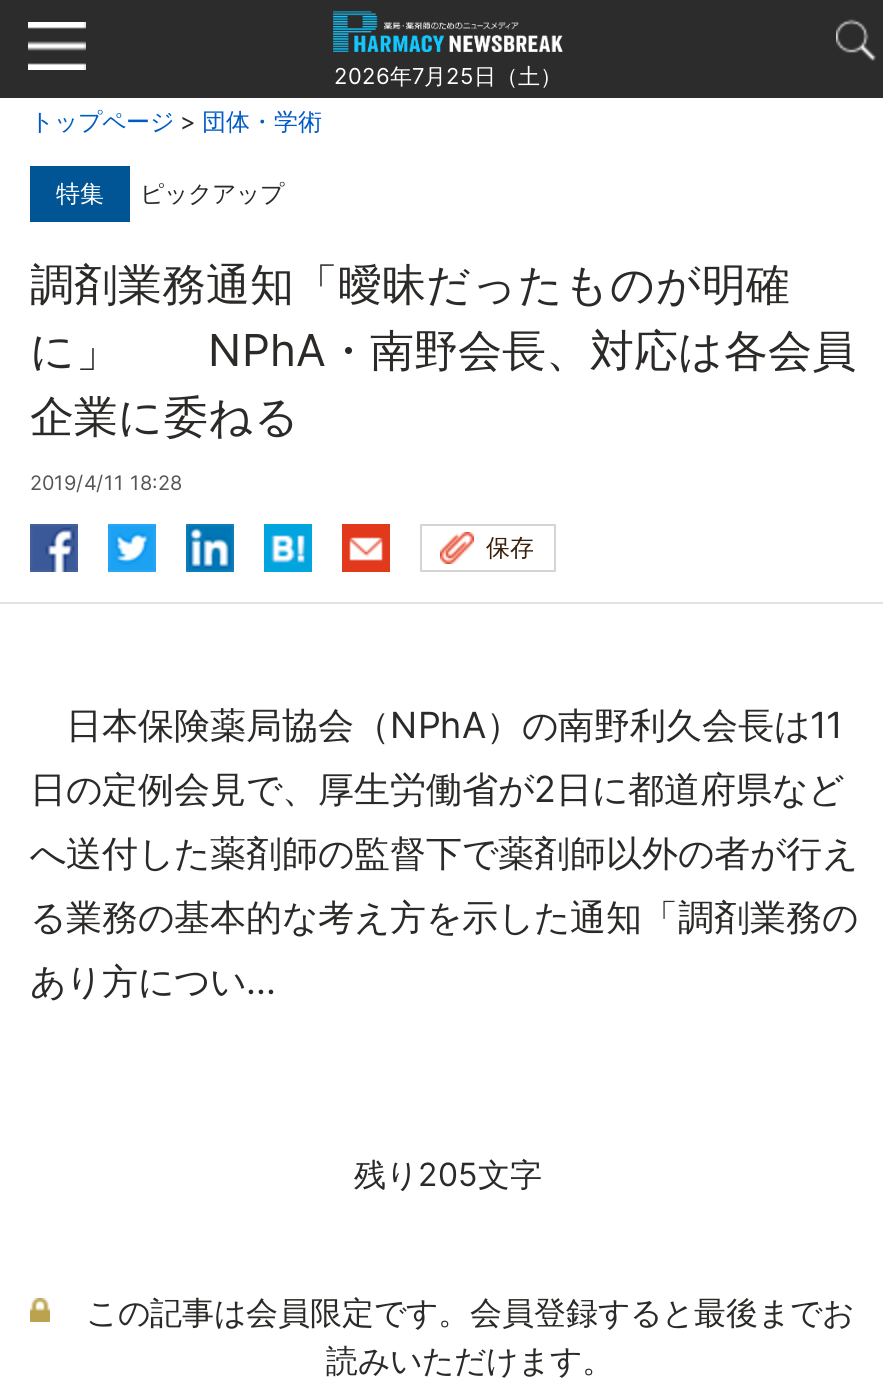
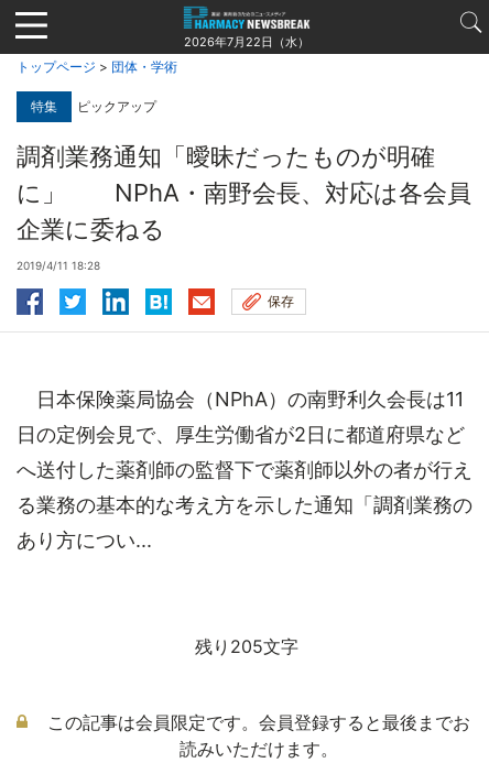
- 2026年7月25日（土）
+ 2026年7月22日（水）
